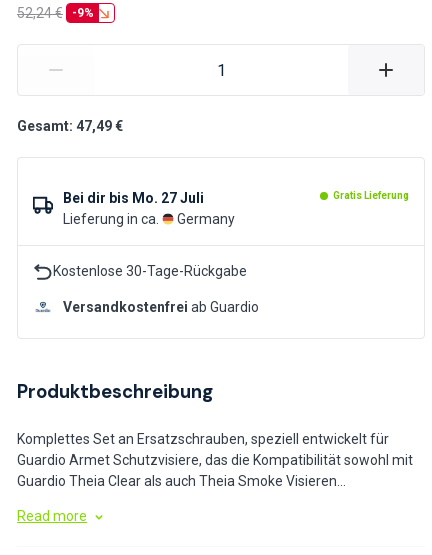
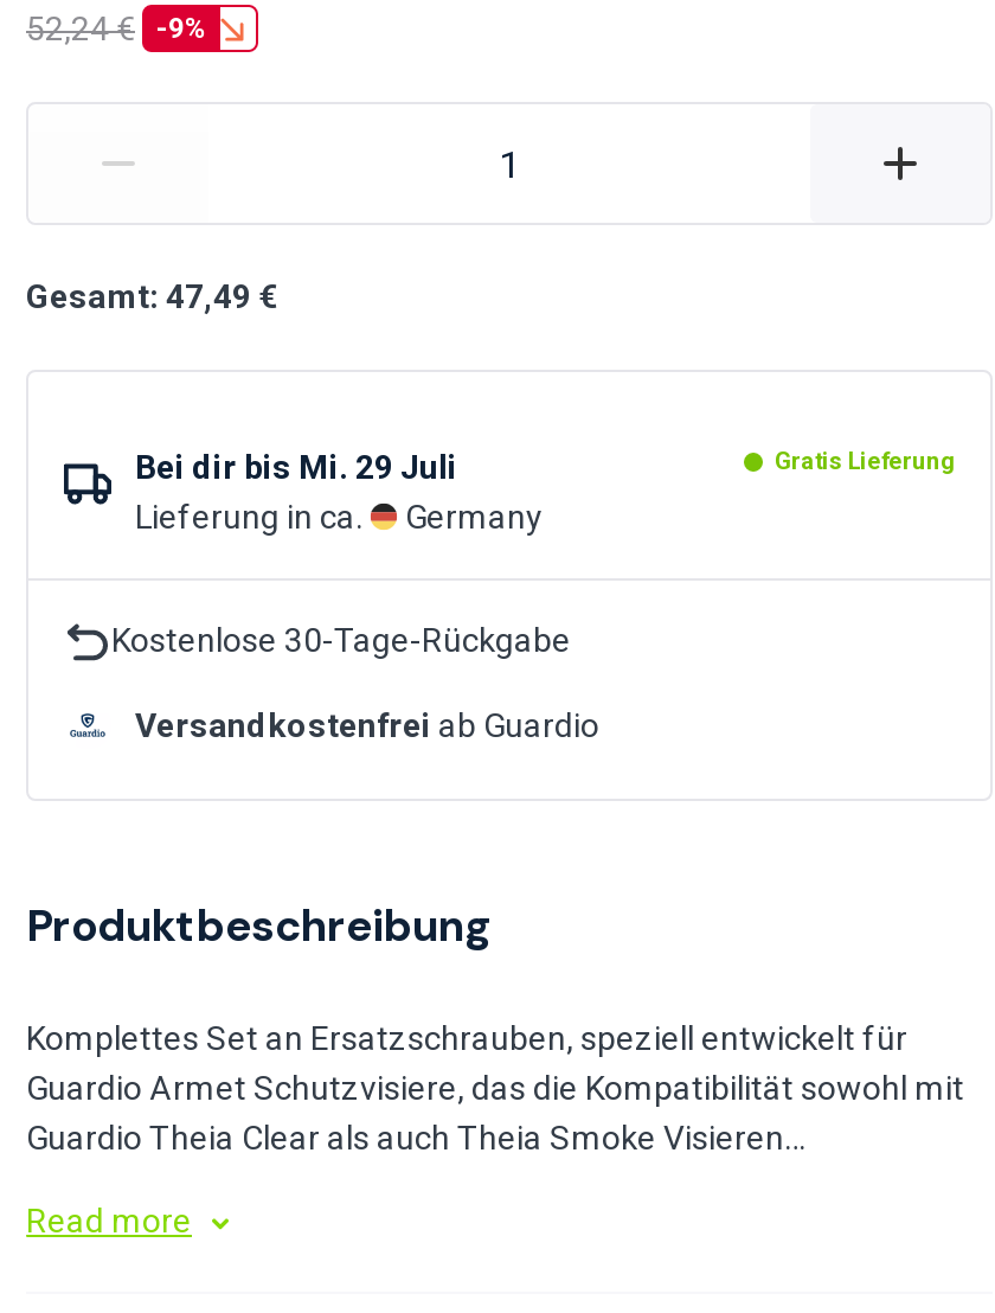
- Bei dir bis Mo. 27 Juli
+ Bei dir bis Mi. 29 Juli
